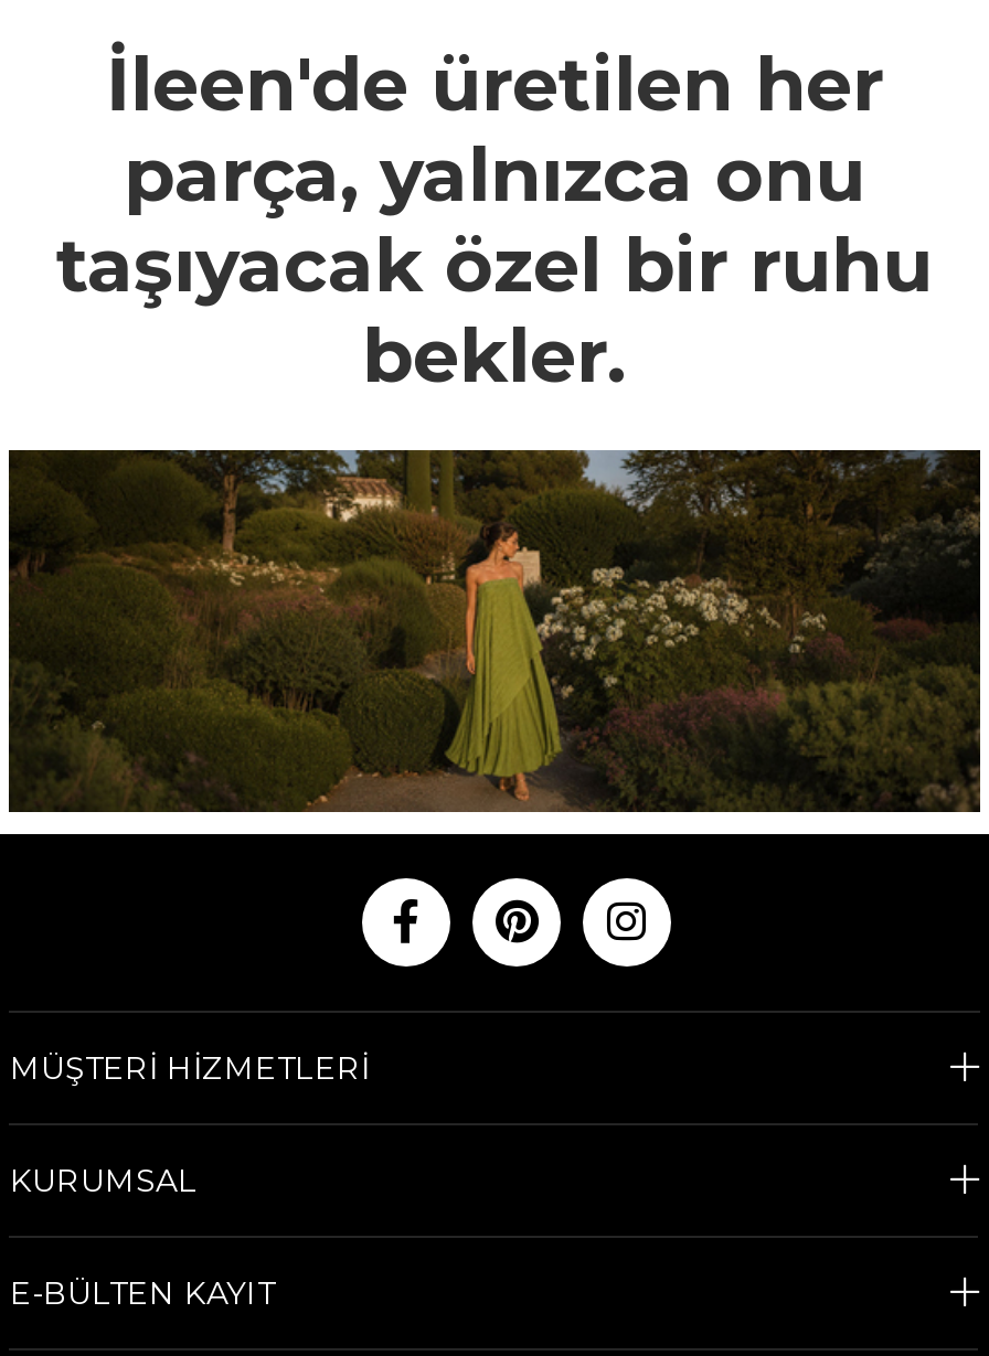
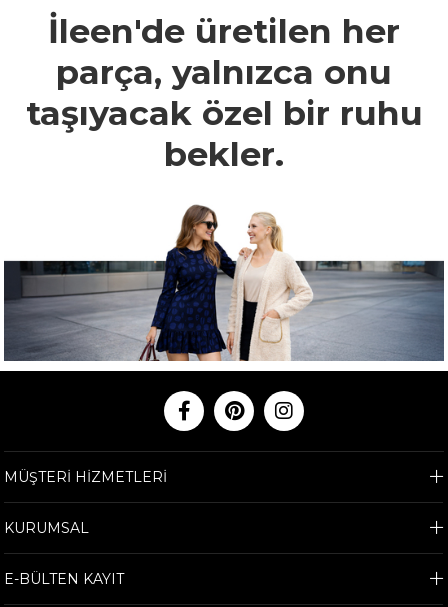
- [image]
+ [image]
